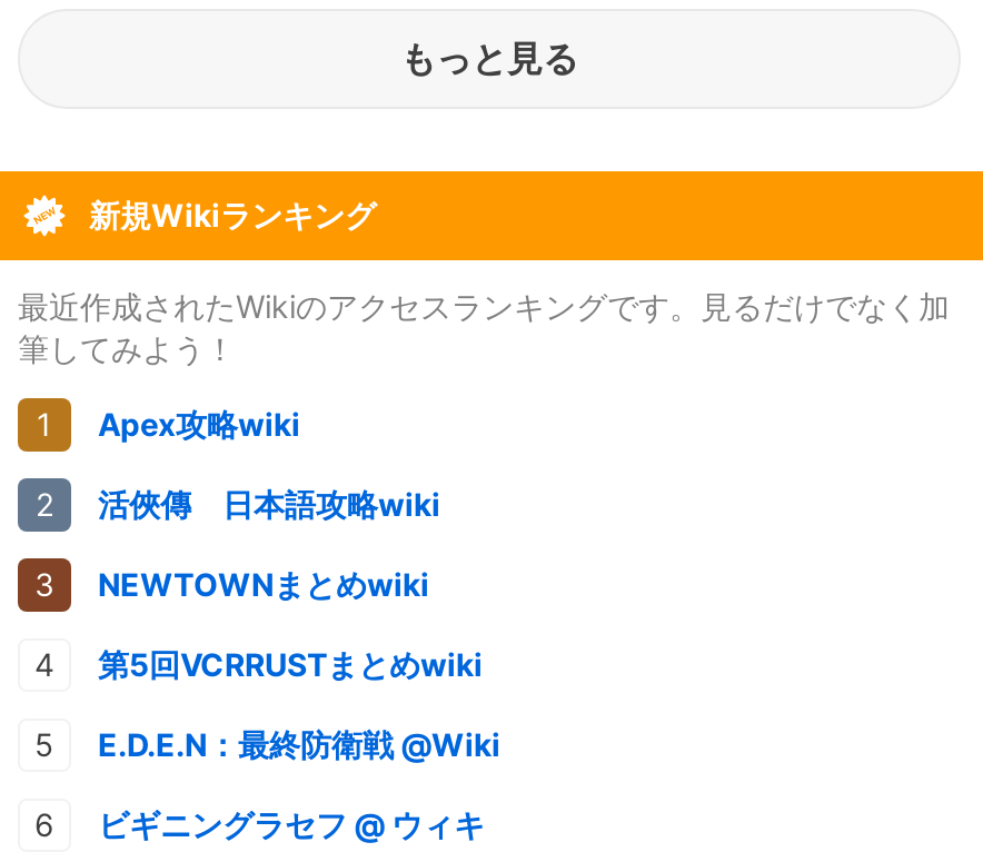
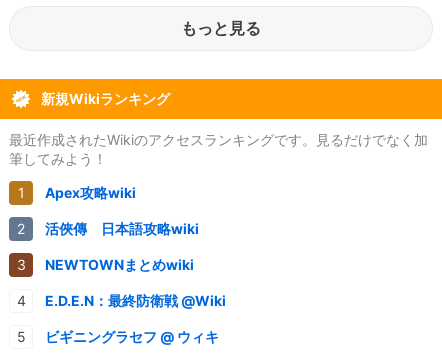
- 第5回VCRRUSTまとめwiki
